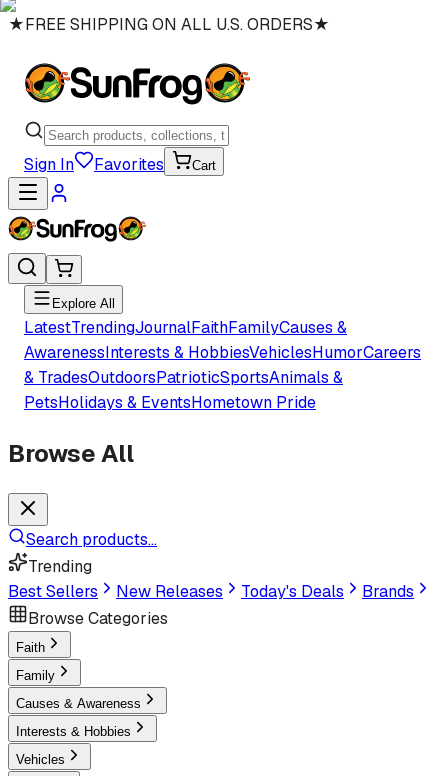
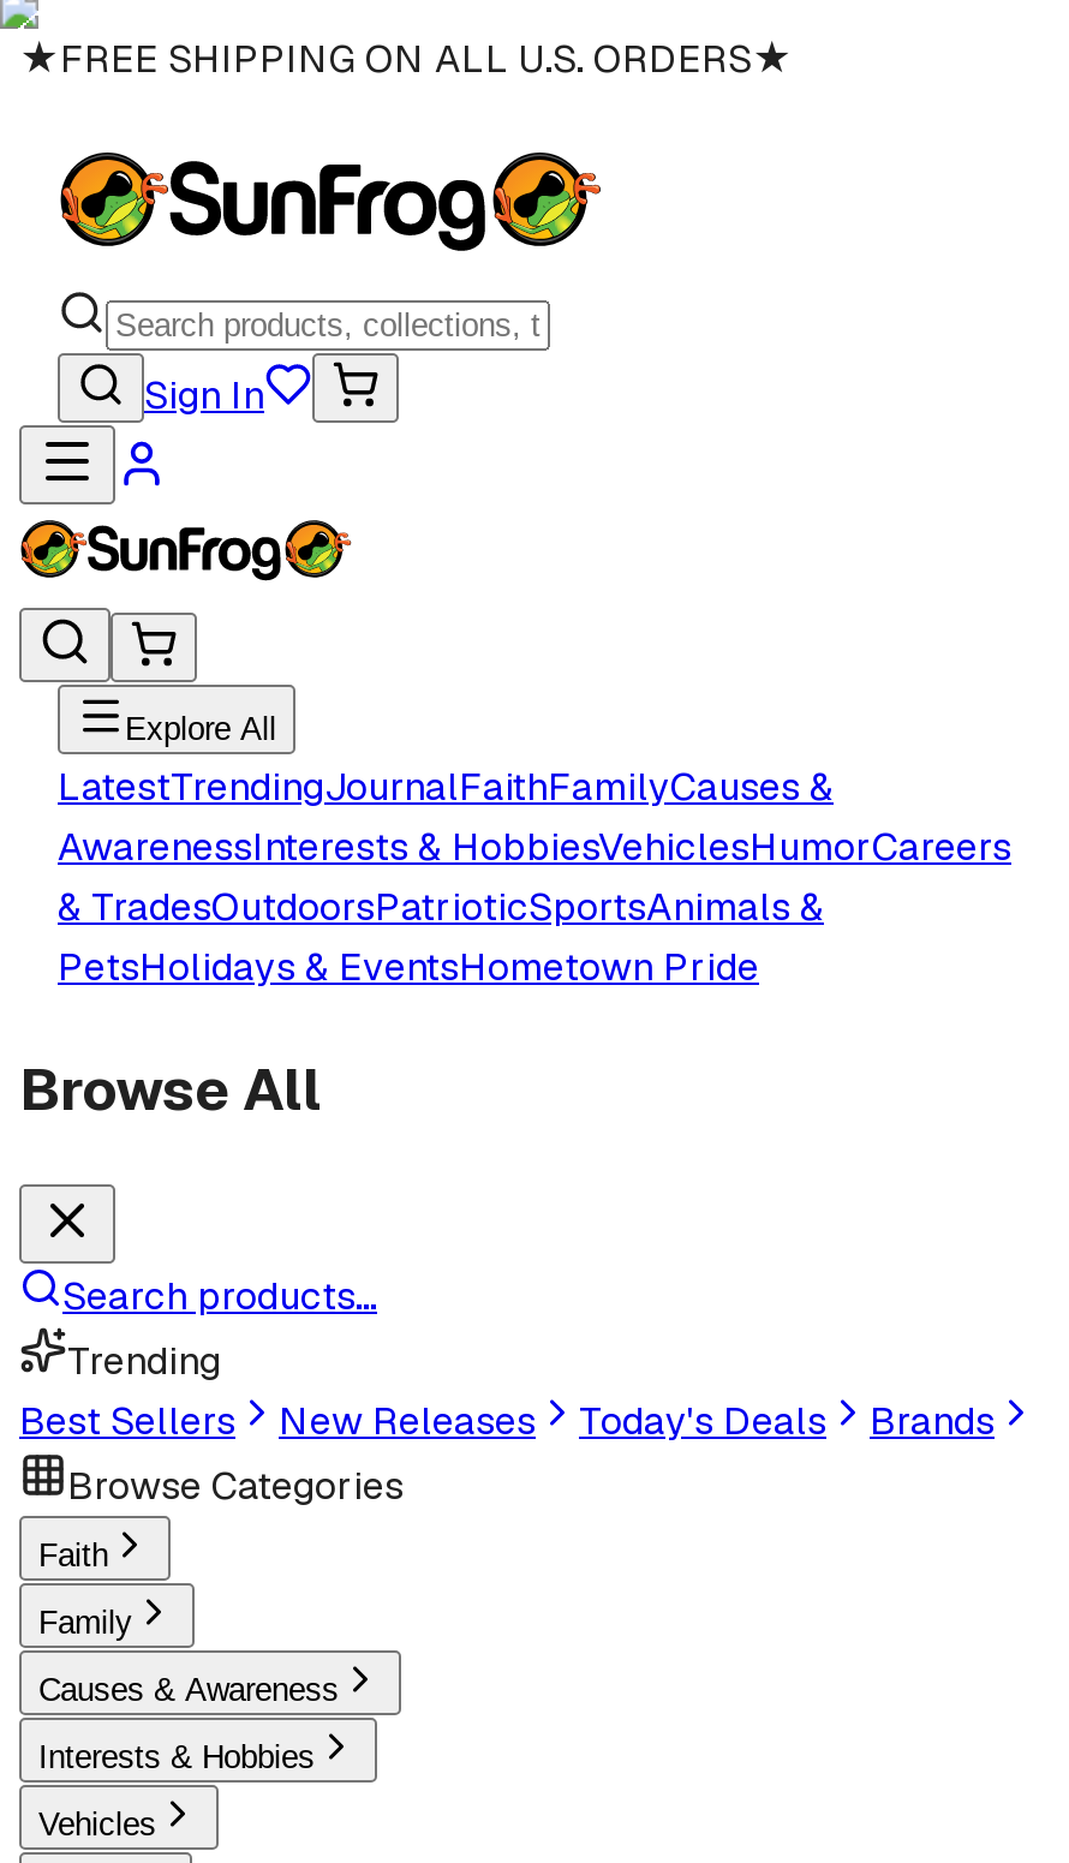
- Favorites
- Cart
